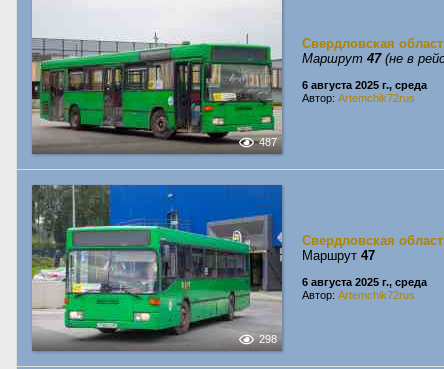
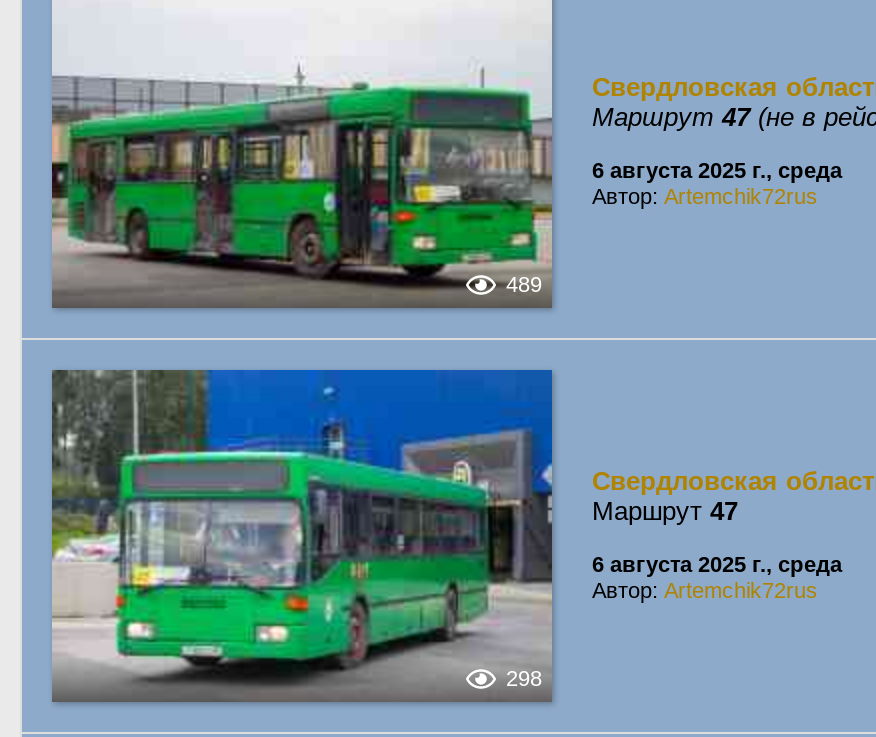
- 487
+ 489
